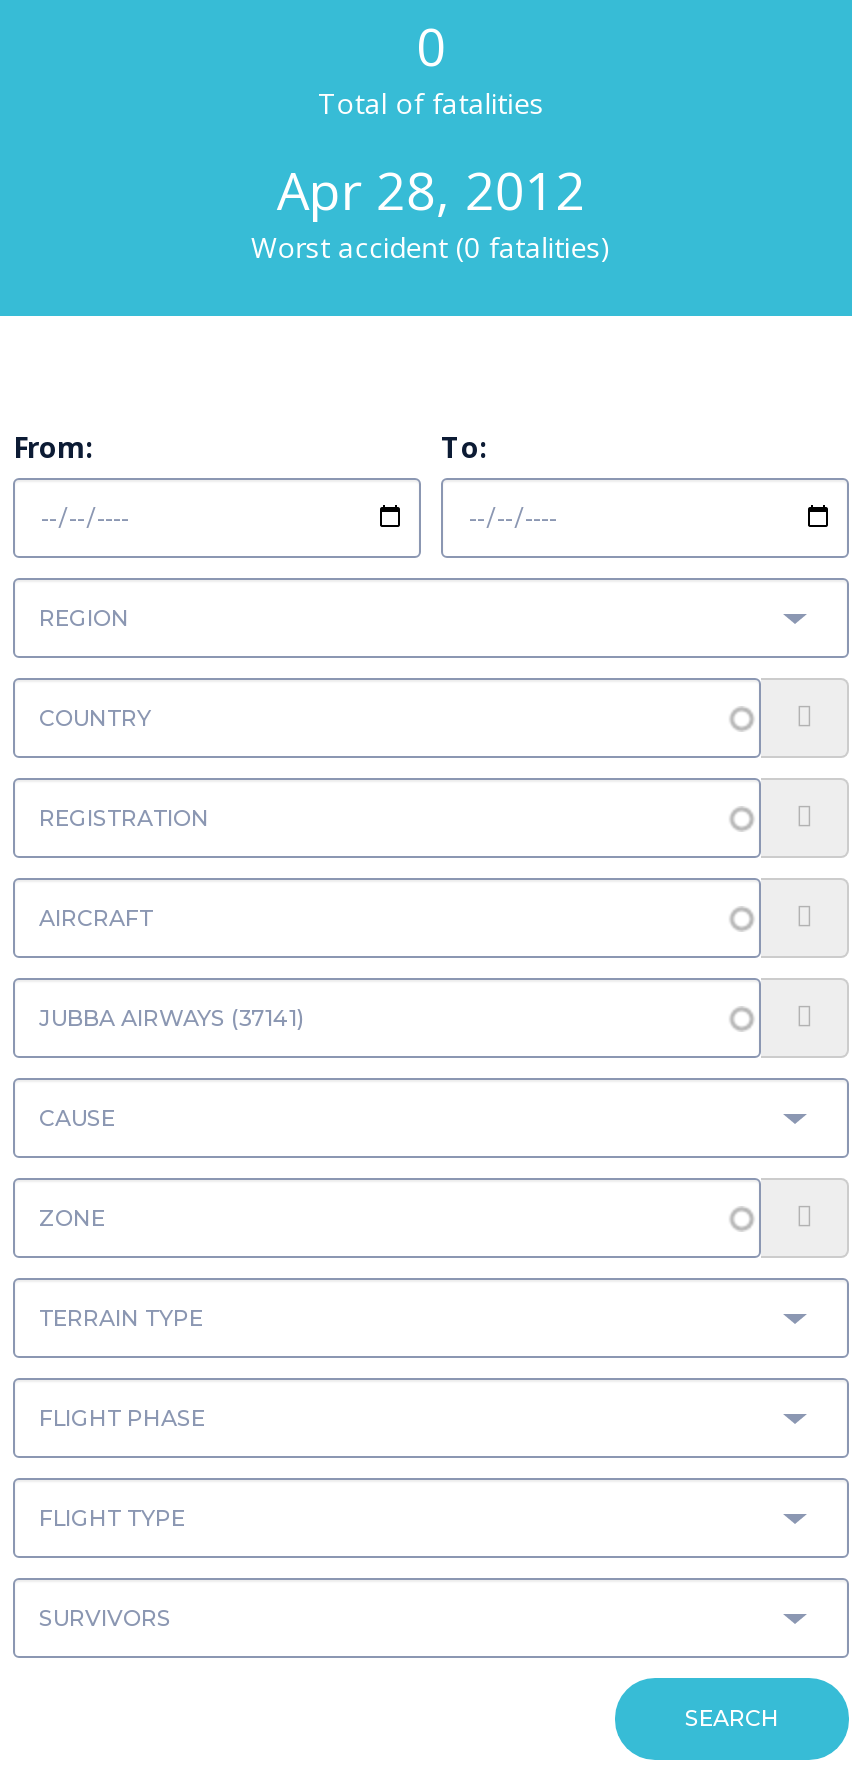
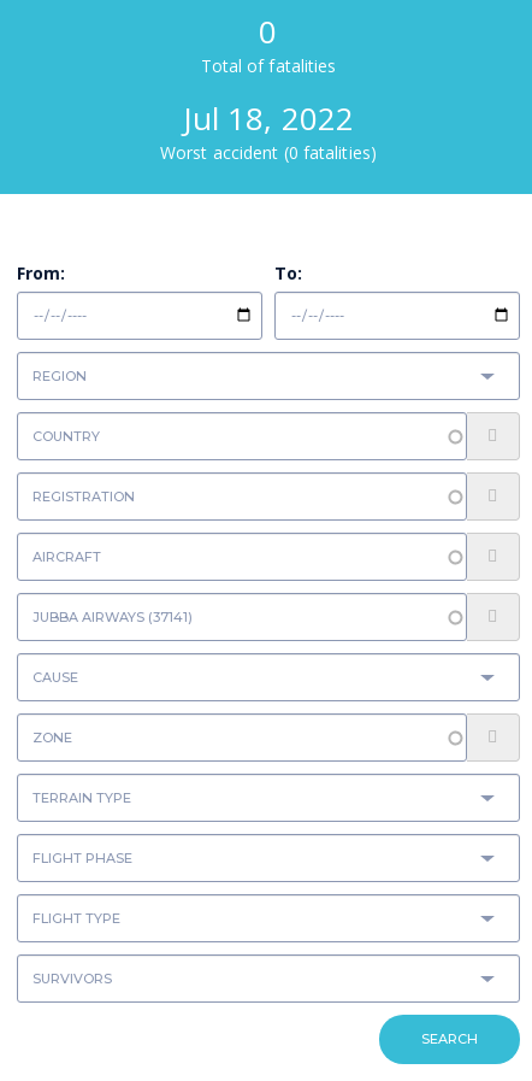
- Apr 28, 2012
+ Jul 18, 2022
